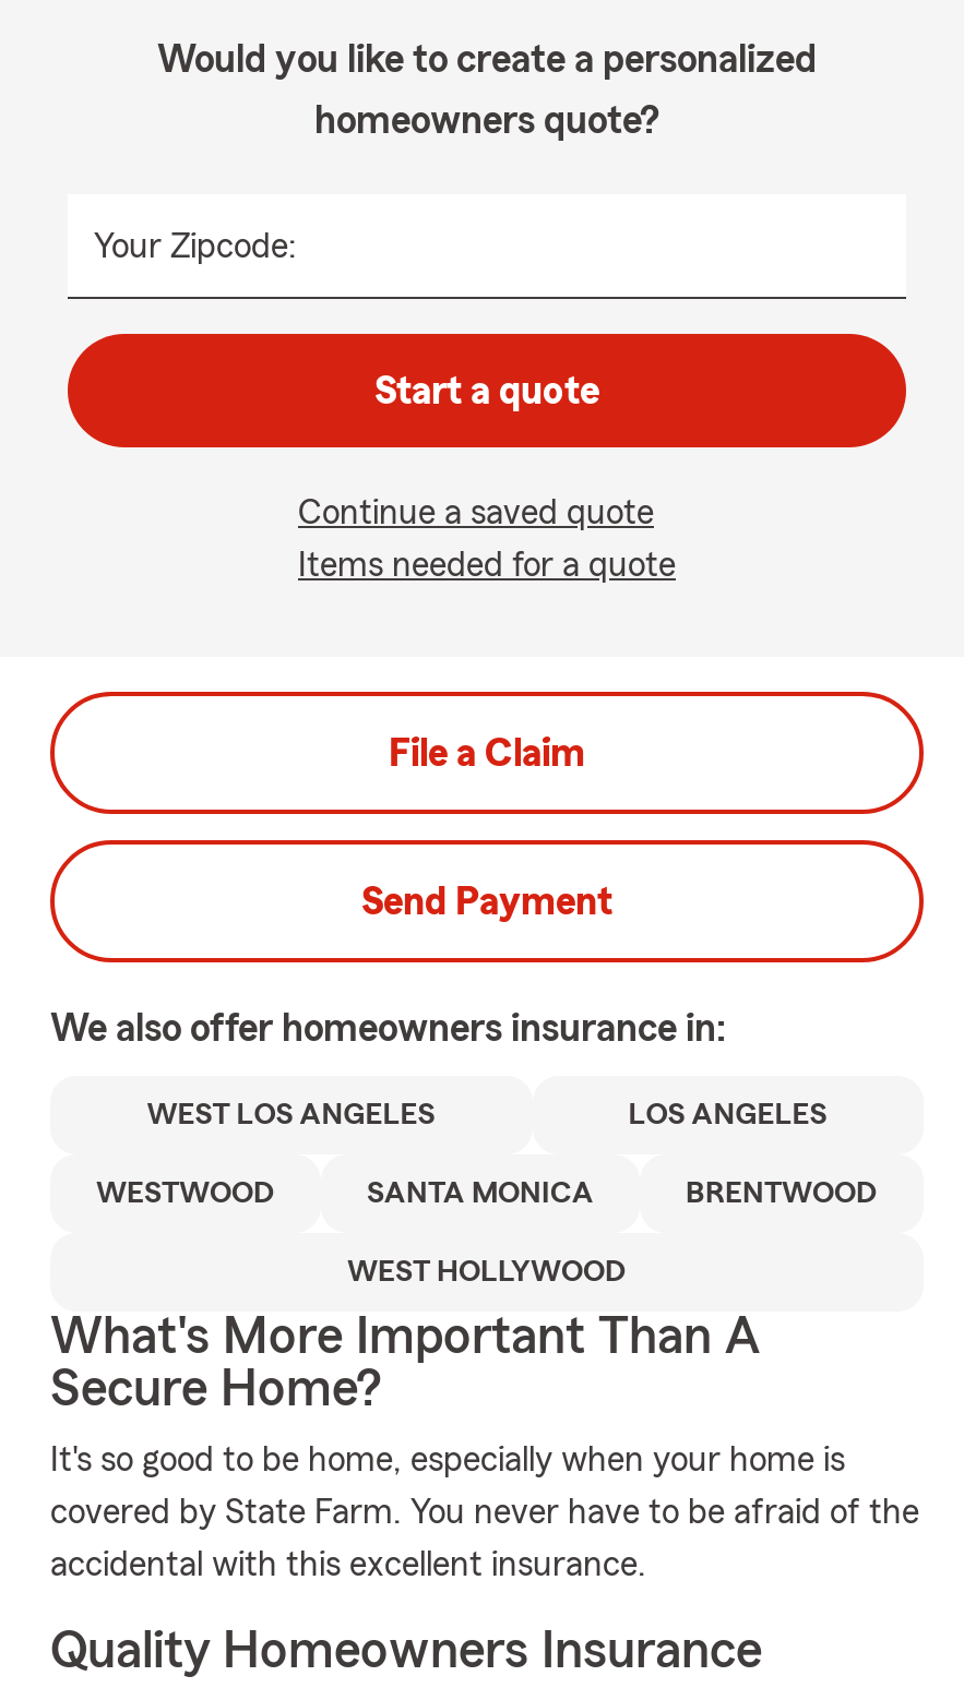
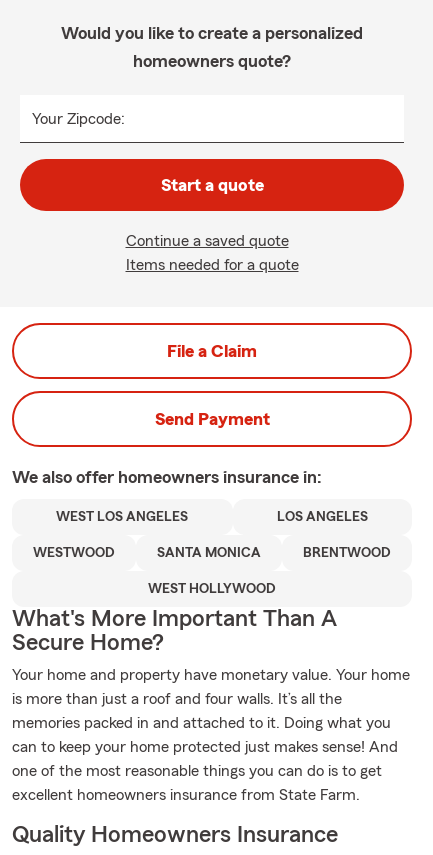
- It's so good to be home, especially when your home is
- covered by State Farm. You never have to be afraid of the
- accidental with this excellent insurance.
+ Your home and property have monetary value. Your home
+ is more than just a roof and four walls. It’s all the
+ memories packed in and attached to it. Doing what you
+ can to keep your home protected just makes sense! And
+ one of the most reasonable things you can do is to get
+ excellent homeowners insurance from State Farm.
